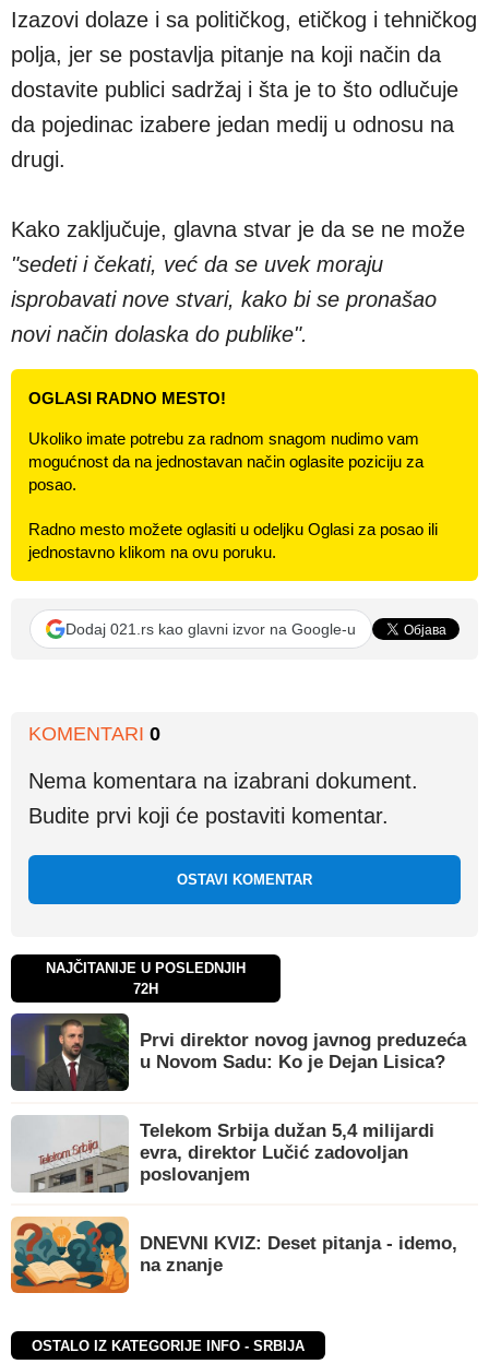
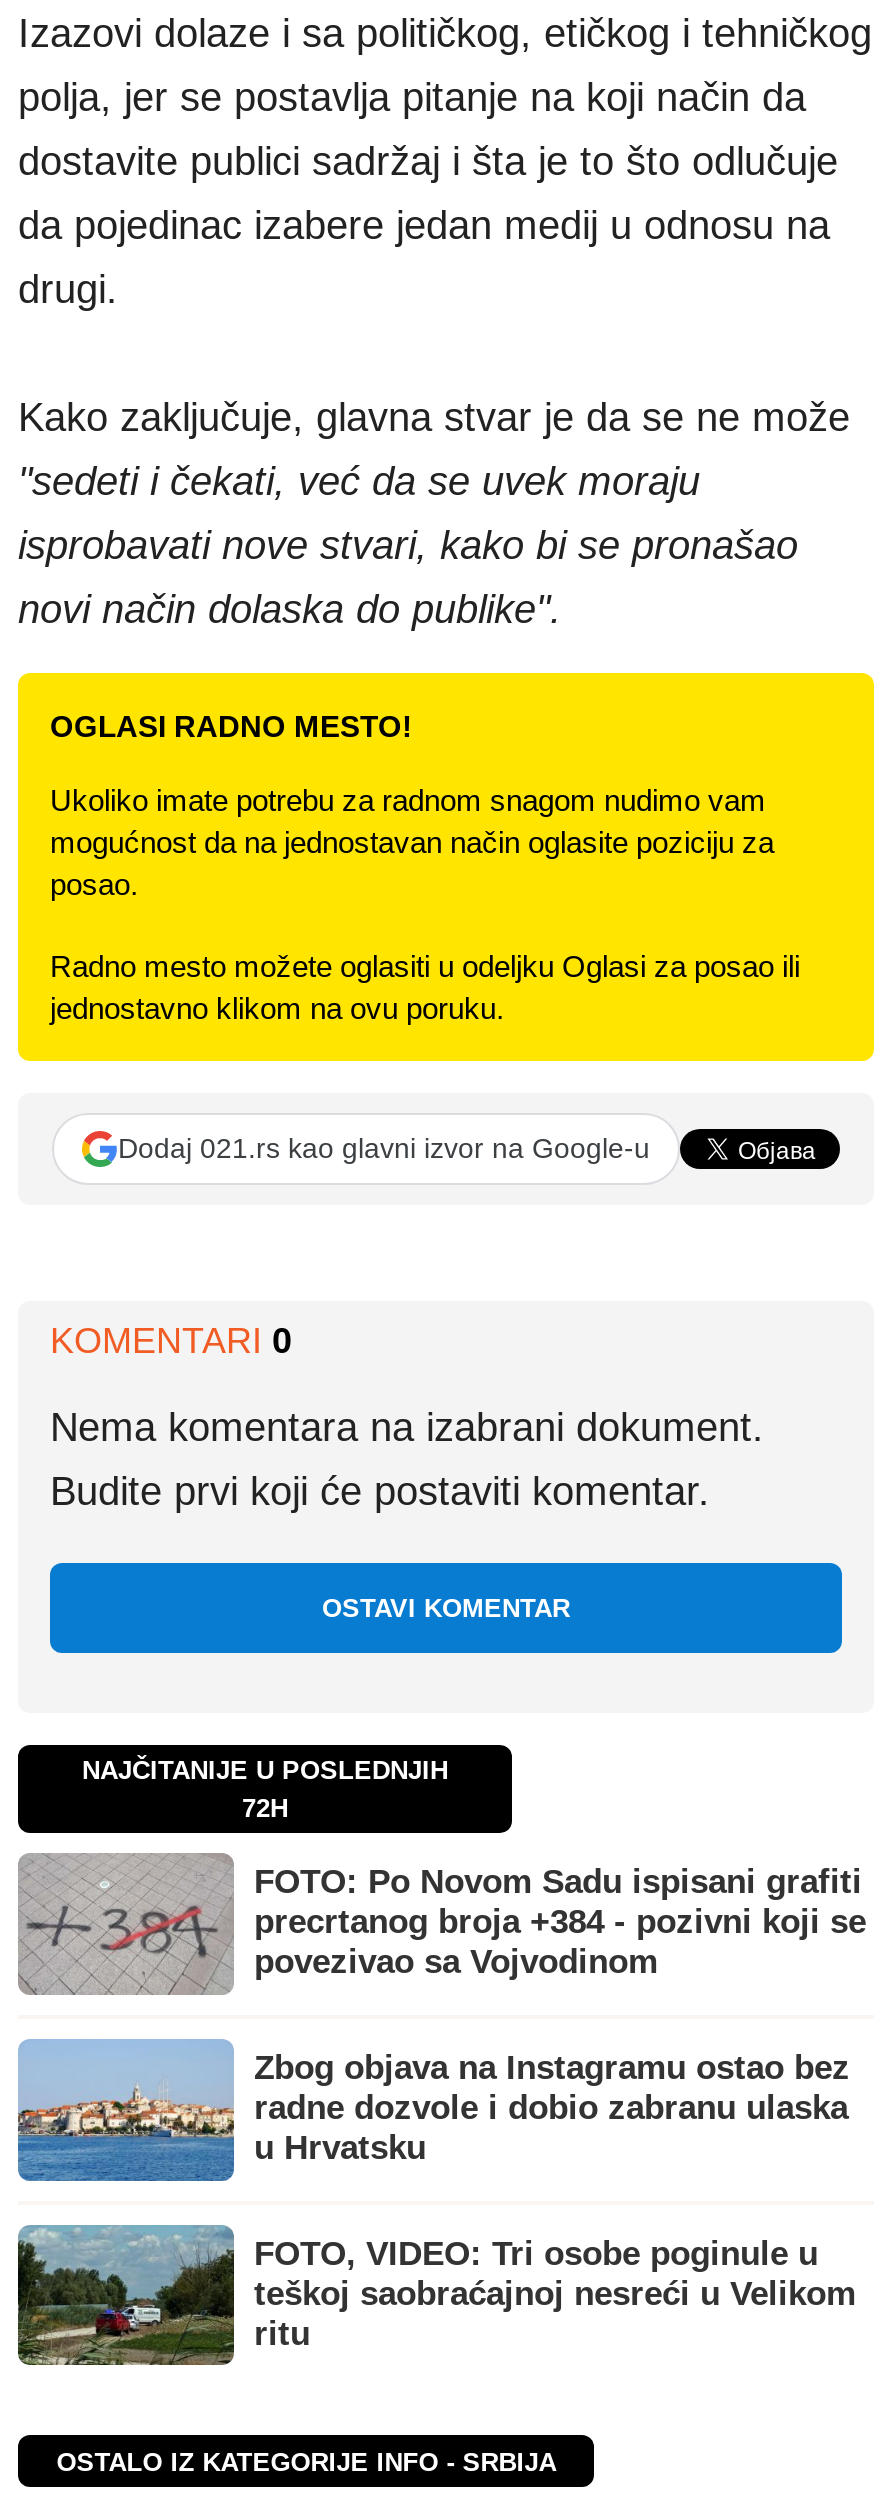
- [image]
- Prvi direktor novog javnog preduzeća
- u Novom Sadu: Ko je Dejan Lisica?
+ [image]
+ FOTO: Po Novom Sadu ispisani grafiti
+ precrtanog broja +384 - pozivni koji se
+ povezivao sa Vojvodinom

- [image]
- Telekom Srbija dužan 5,4 milijardi
- evra, direktor Lučić zadovoljan
- poslovanjem
+ [image]
+ Zbog objava na Instagramu ostao bez
+ radne dozvole i dobio zabranu ulaska
+ u Hrvatsku

- [image]
- DNEVNI KVIZ: Deset pitanja - idemo,
- na znanje
+ [image]
+ FOTO, VIDEO: Tri osobe poginule u
+ teškoj saobraćajnoj nesreći u Velikom
+ ritu
